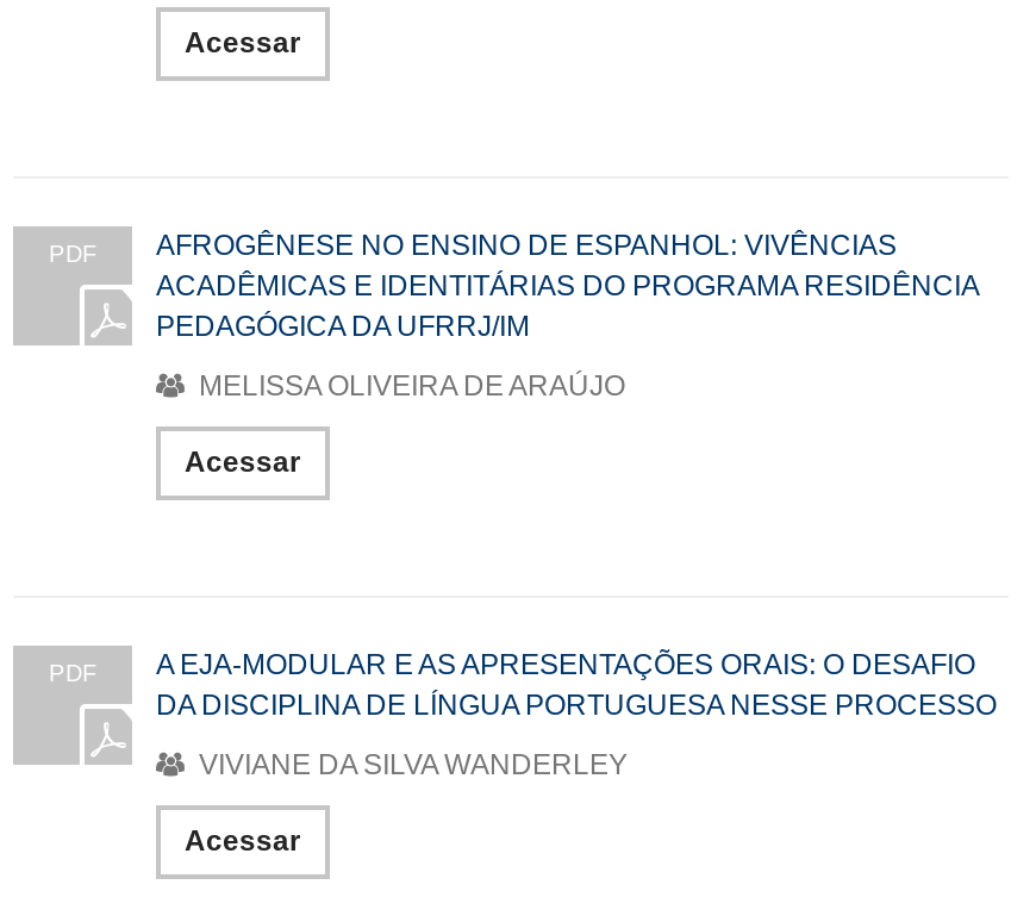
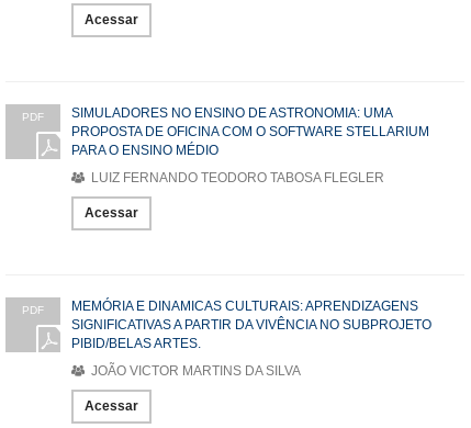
- AFROGÊNESE NO ENSINO DE ESPANHOL: VIVÊNCIAS
- ACADÊMICAS E IDENTITÁRIAS DO PROGRAMA RESIDÊNCIA
- PEDAGÓGICA DA UFRRJ/IM
+ SIMULADORES NO ENSINO DE ASTRONOMIA: UMA
+ PROPOSTA DE OFICINA COM O SOFTWARE STELLARIUM
+ PARA O ENSINO MÉDIO

- MELISSA OLIVEIRA DE ARAÚJO
+ LUIZ FERNANDO TEODORO TABOSA FLEGLER

- A EJA-MODULAR E AS APRESENTAÇÕES ORAIS: O DESAFIO
- DA DISCIPLINA DE LÍNGUA PORTUGUESA NESSE PROCESSO
+ MEMÓRIA E DINAMICAS CULTURAIS: APRENDIZAGENS
+ SIGNIFICATIVAS A PARTIR DA VIVÊNCIA NO SUBPROJETO
+ PIBID/BELAS ARTES.

- VIVIANE DA SILVA WANDERLEY
+ JOÃO VICTOR MARTINS DA SILVA
